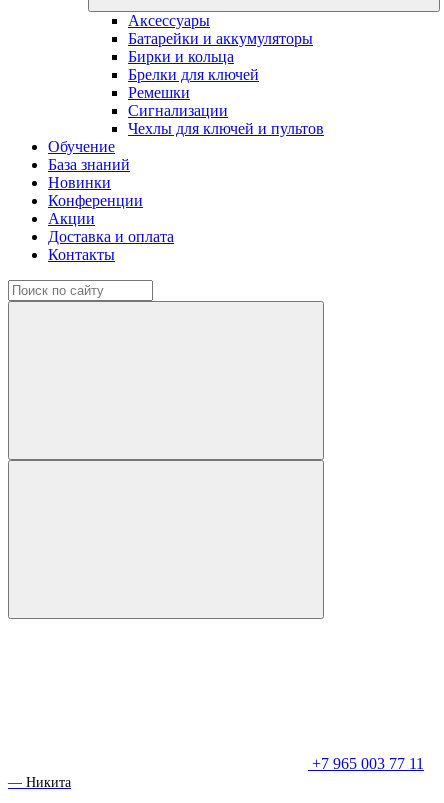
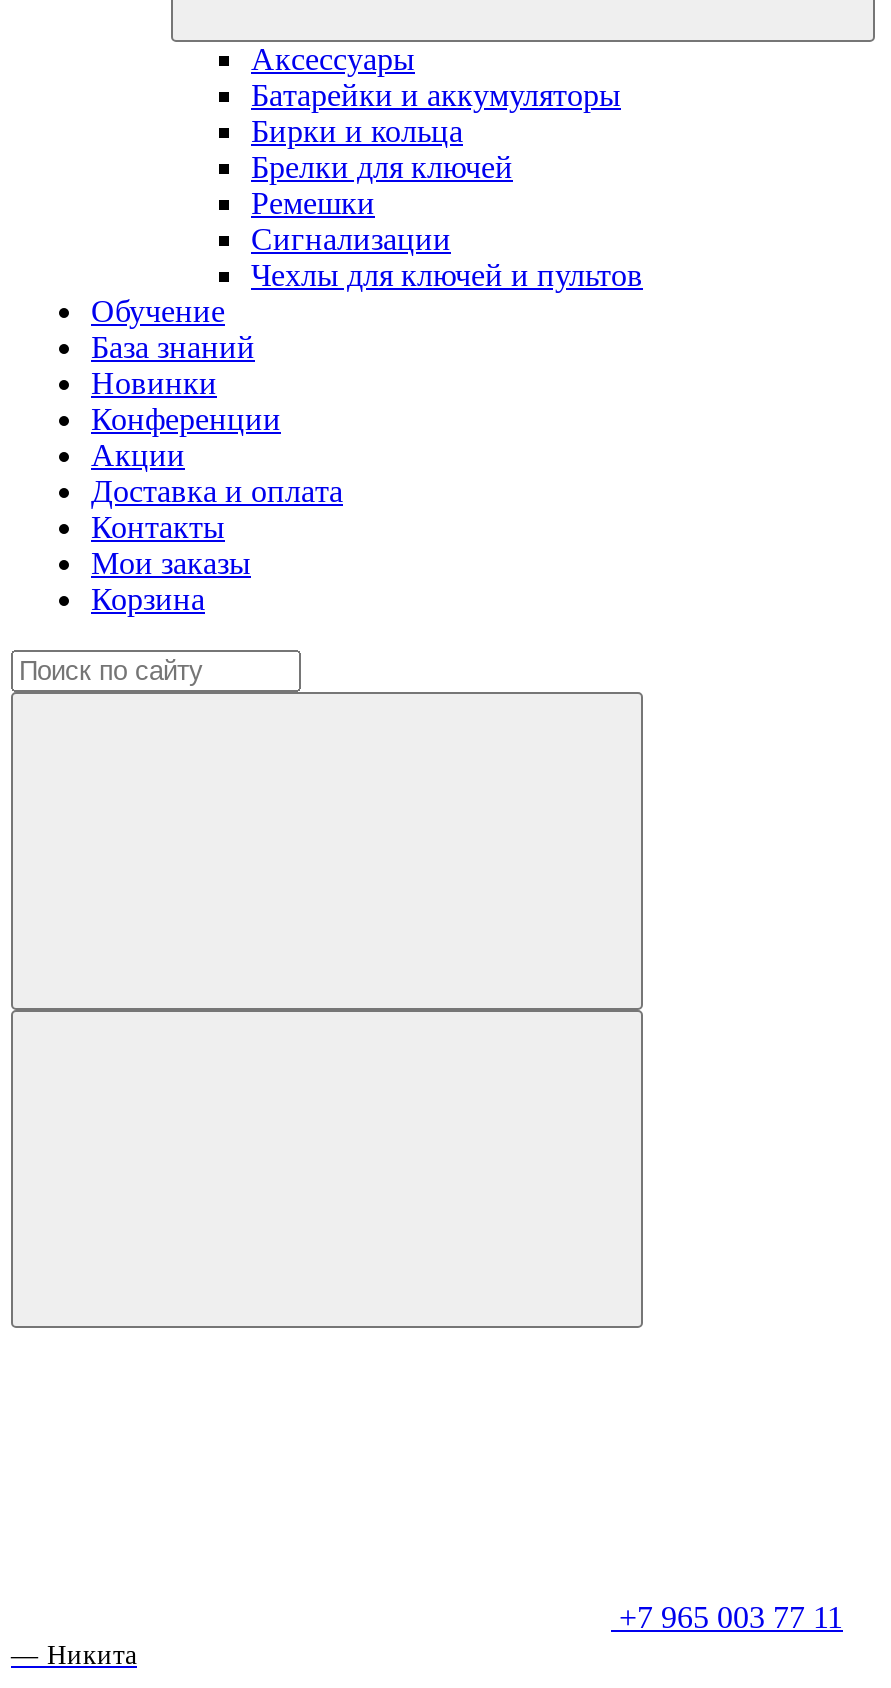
+ Мои заказы
+ Корзина
